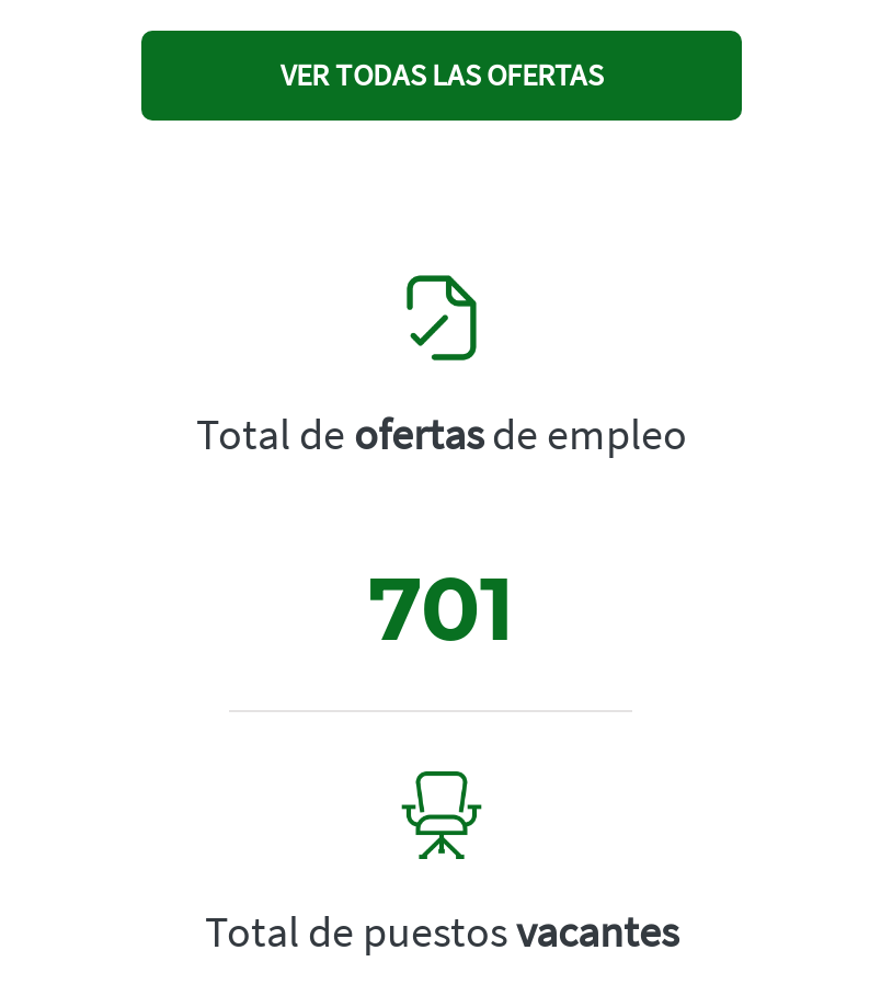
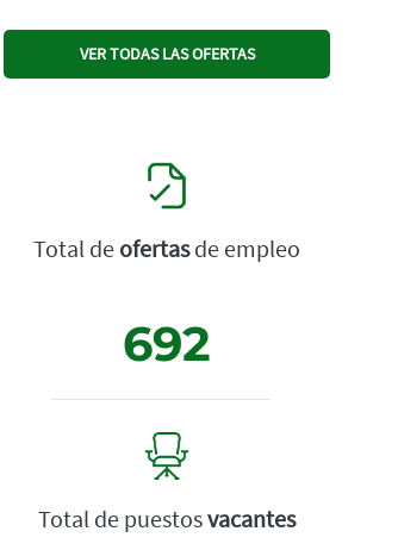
- 701
+ 692
